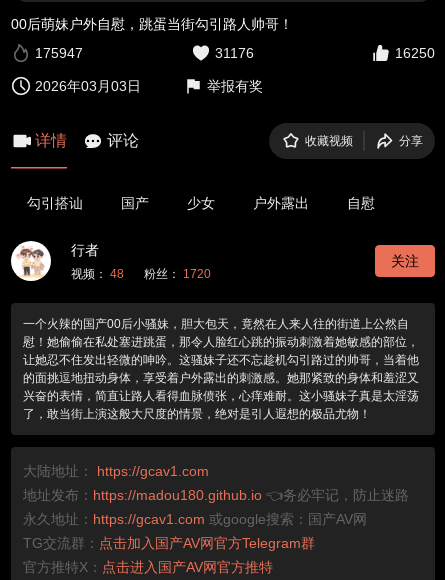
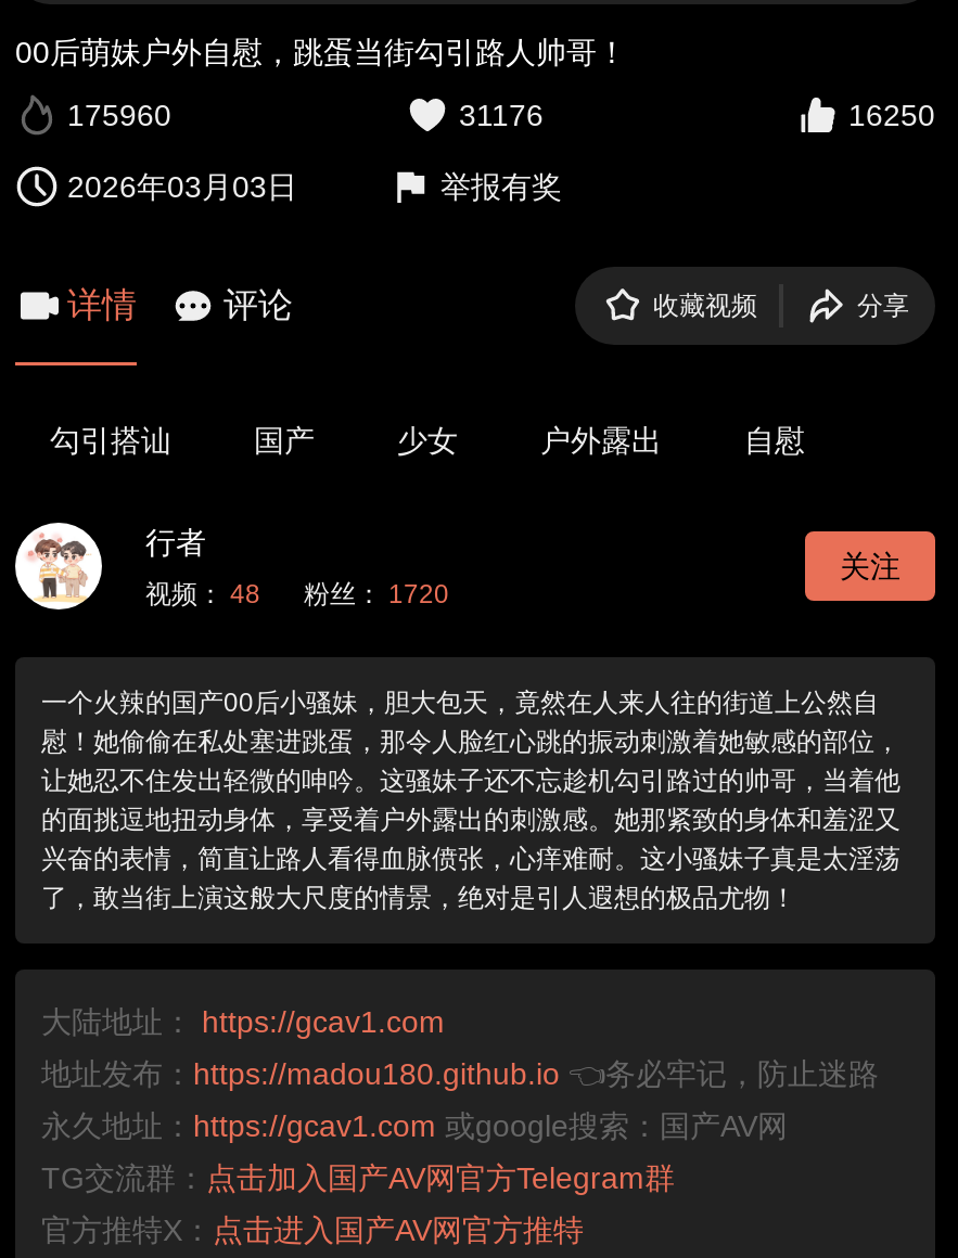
- 175947
+ 175960
